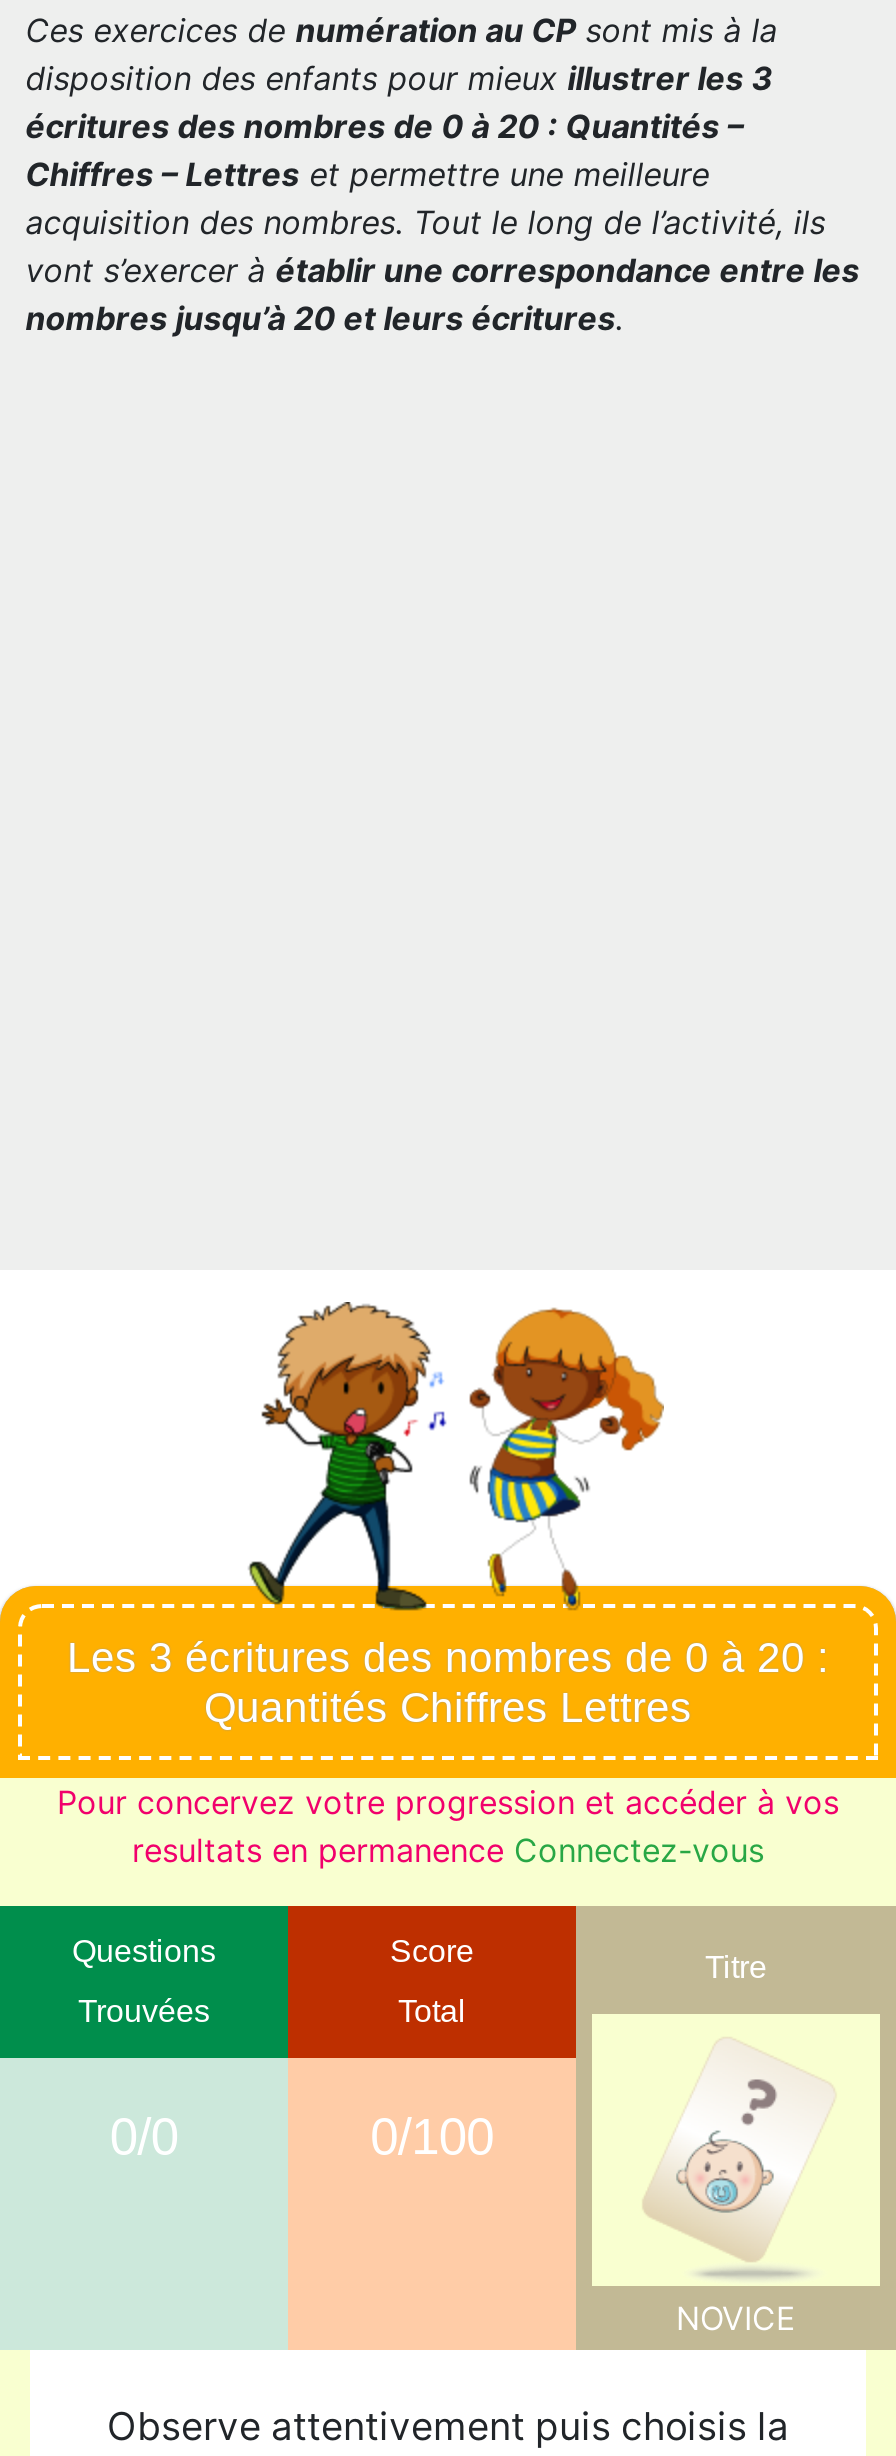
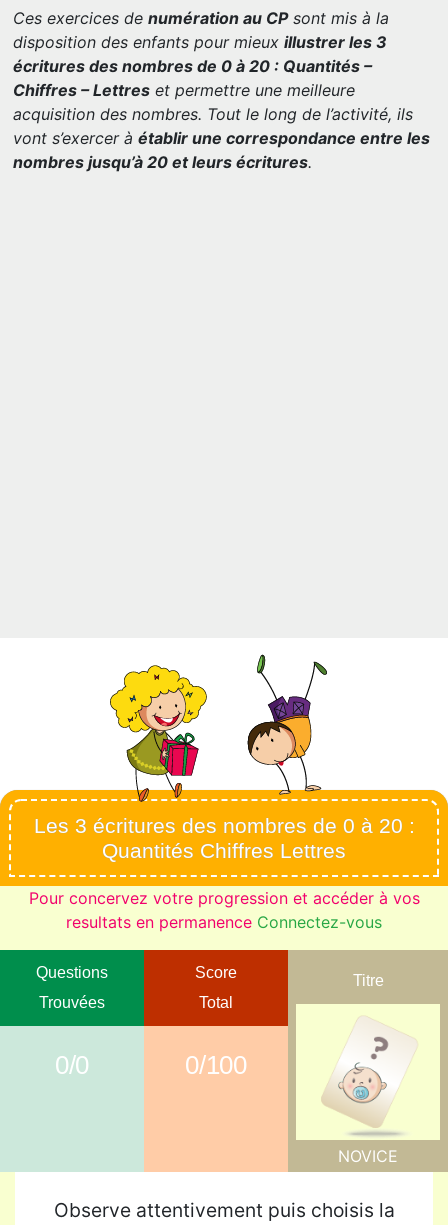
- [image]
+ [image]

- [image]
+ [image]
